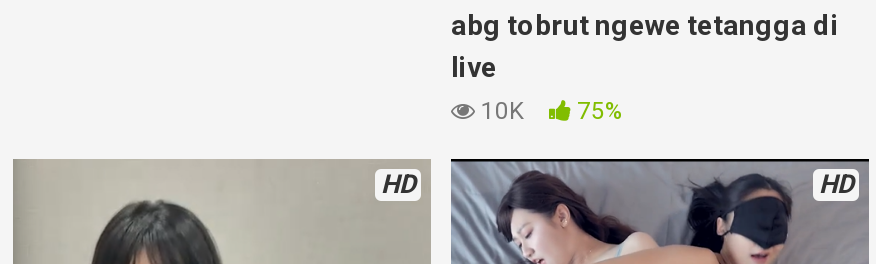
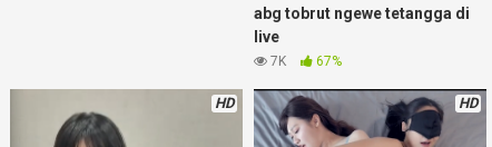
- 10K
- 75%
+ 7K
+ 67%
